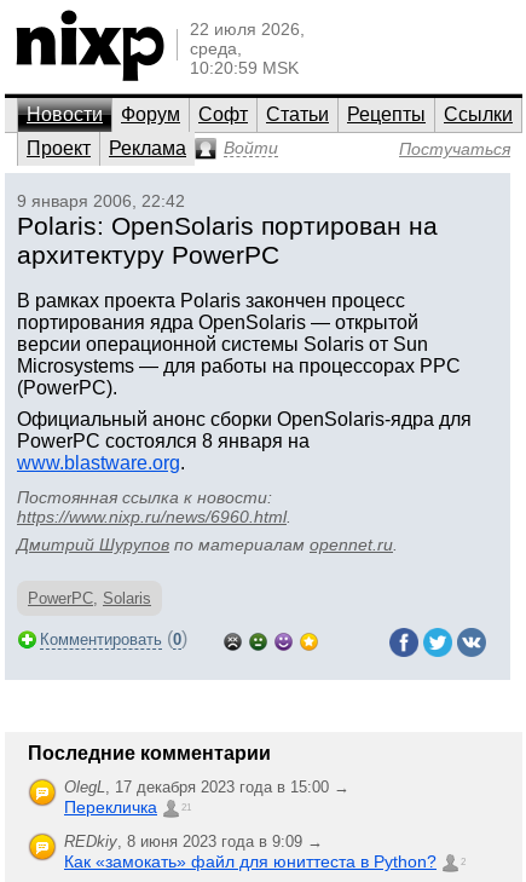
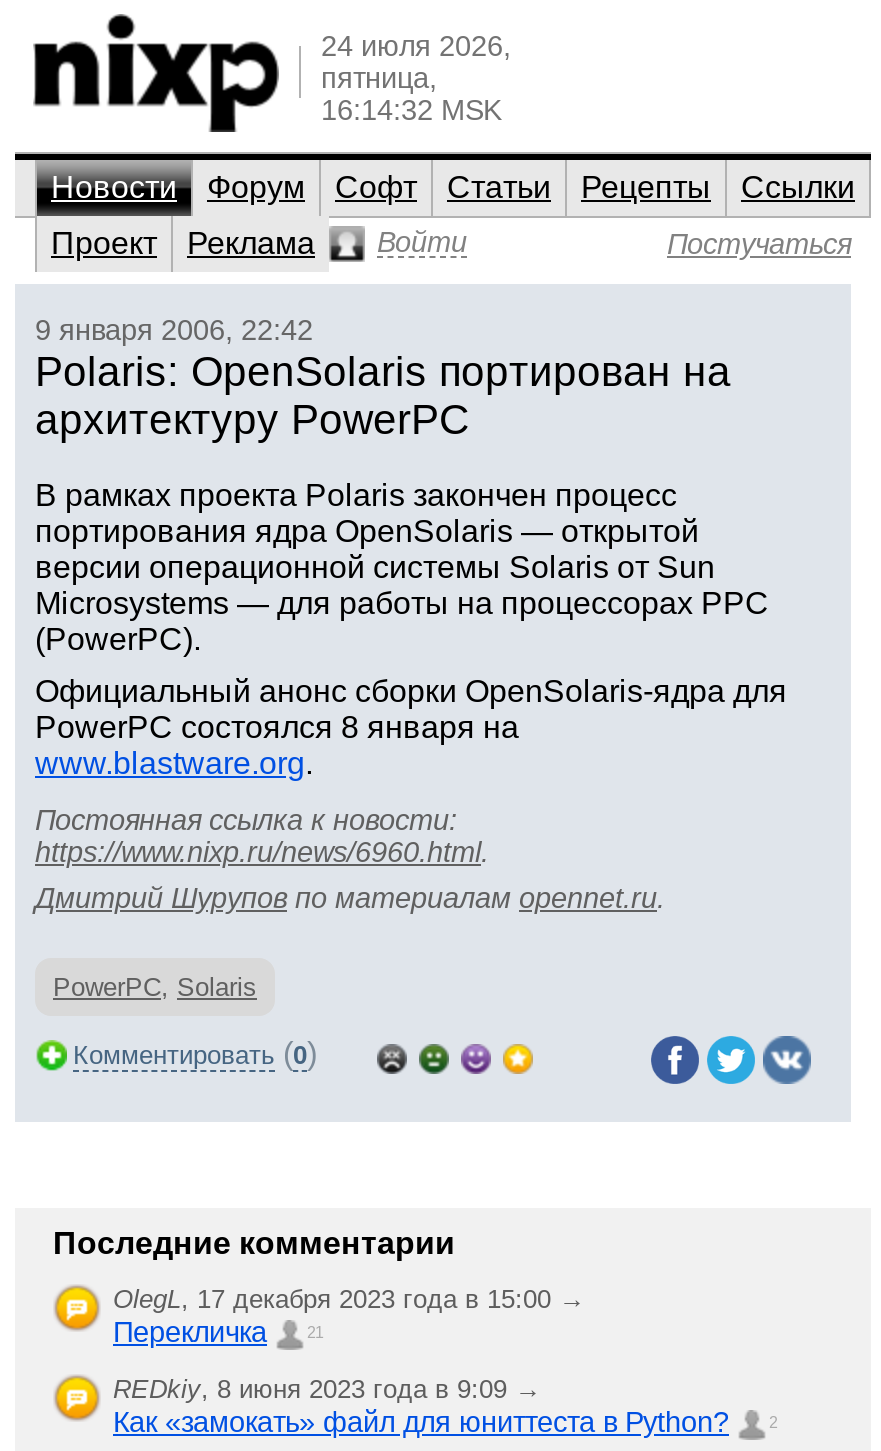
- 22 июля 2026,
- среда,
- 10:20:59 MSK
+ 24 июля 2026,
+ пятница,
+ 16:14:32 MSK
